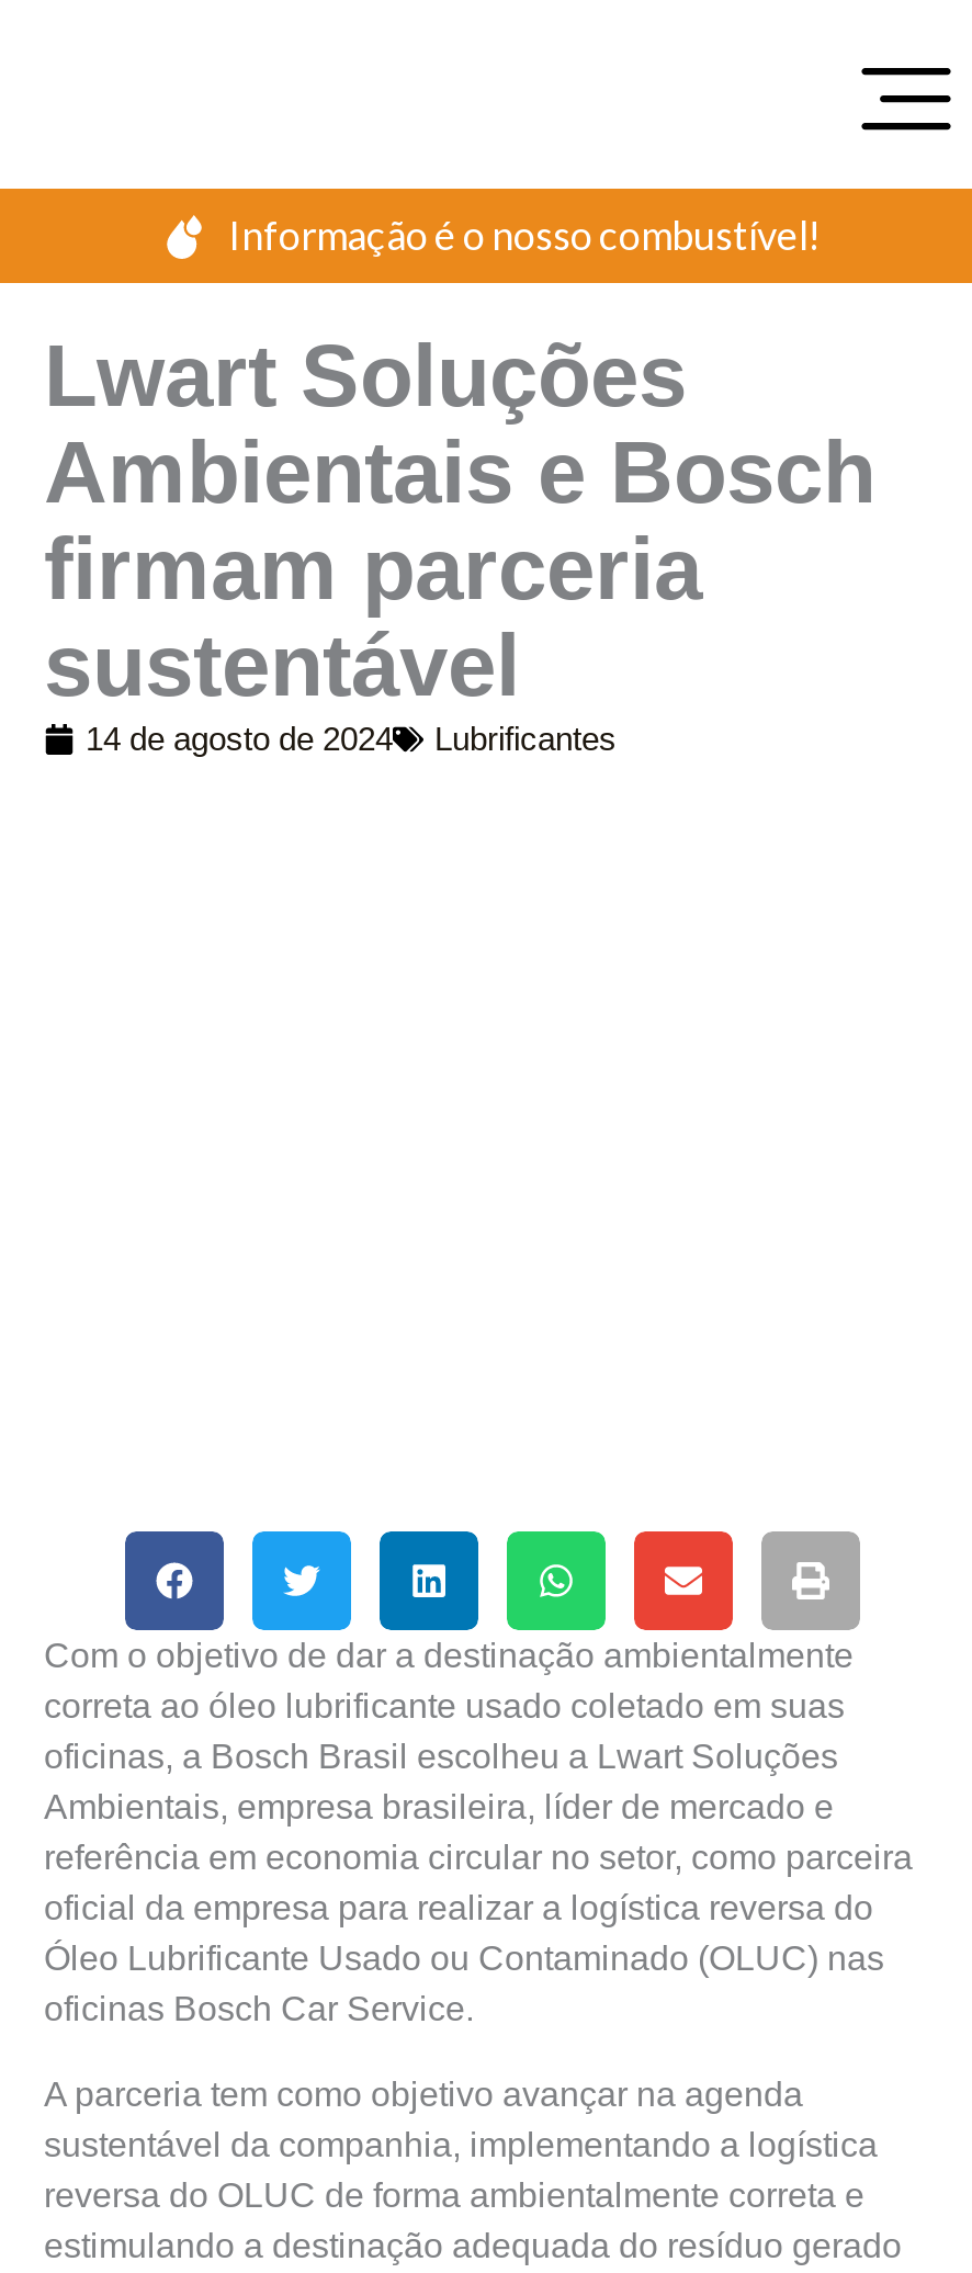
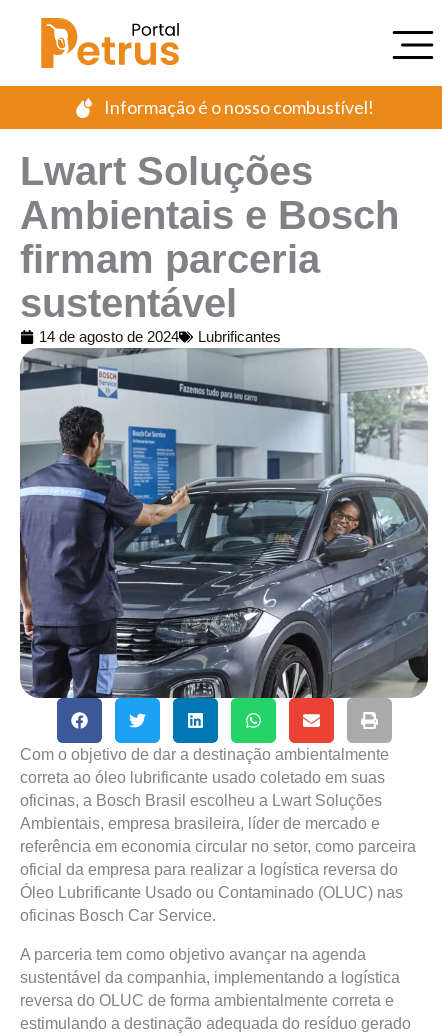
+ [image]

+ [image]
